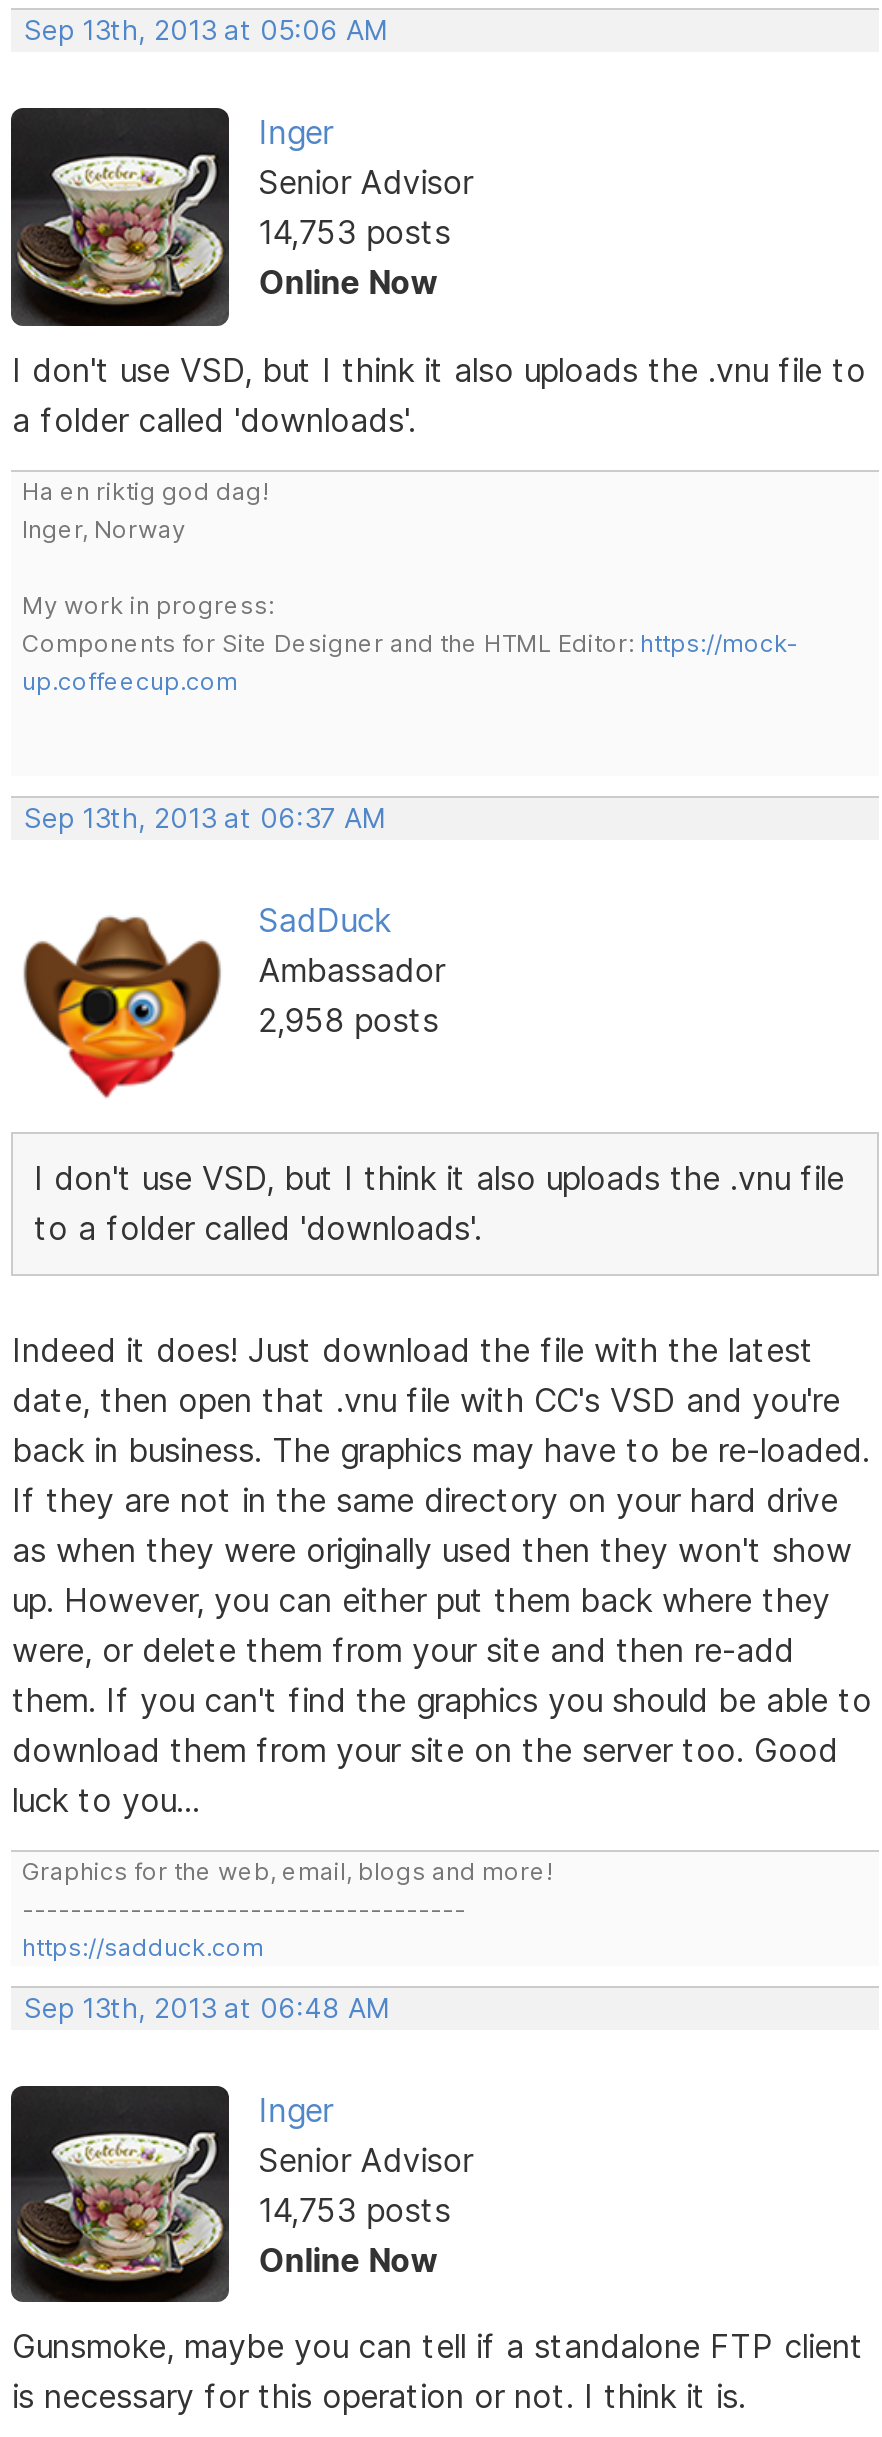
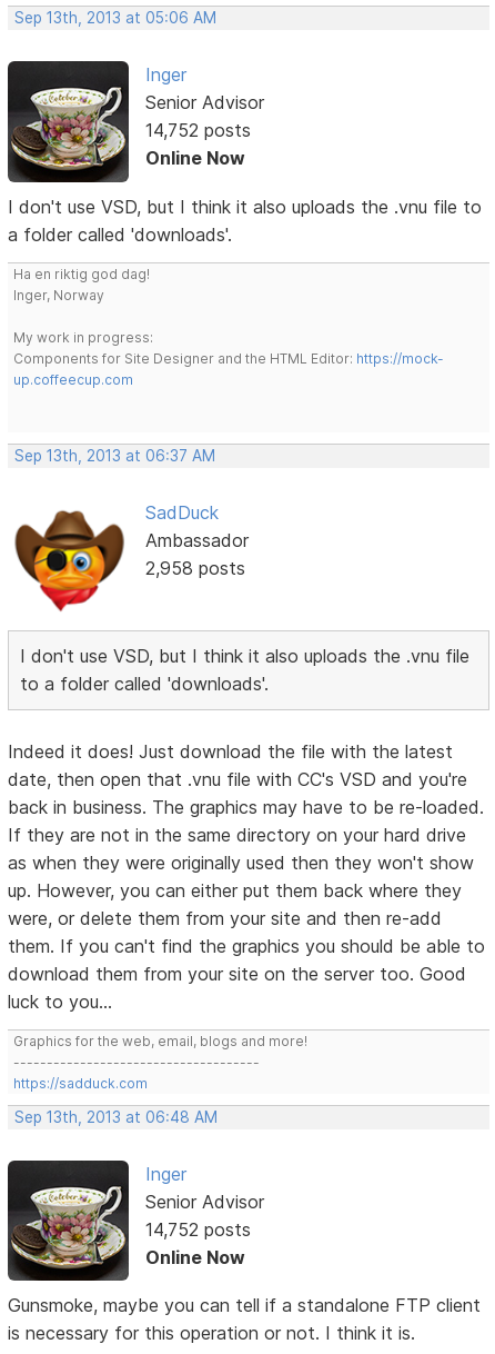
- 14,753 posts
+ 14,752 posts

- 14,753 posts
+ 14,752 posts
